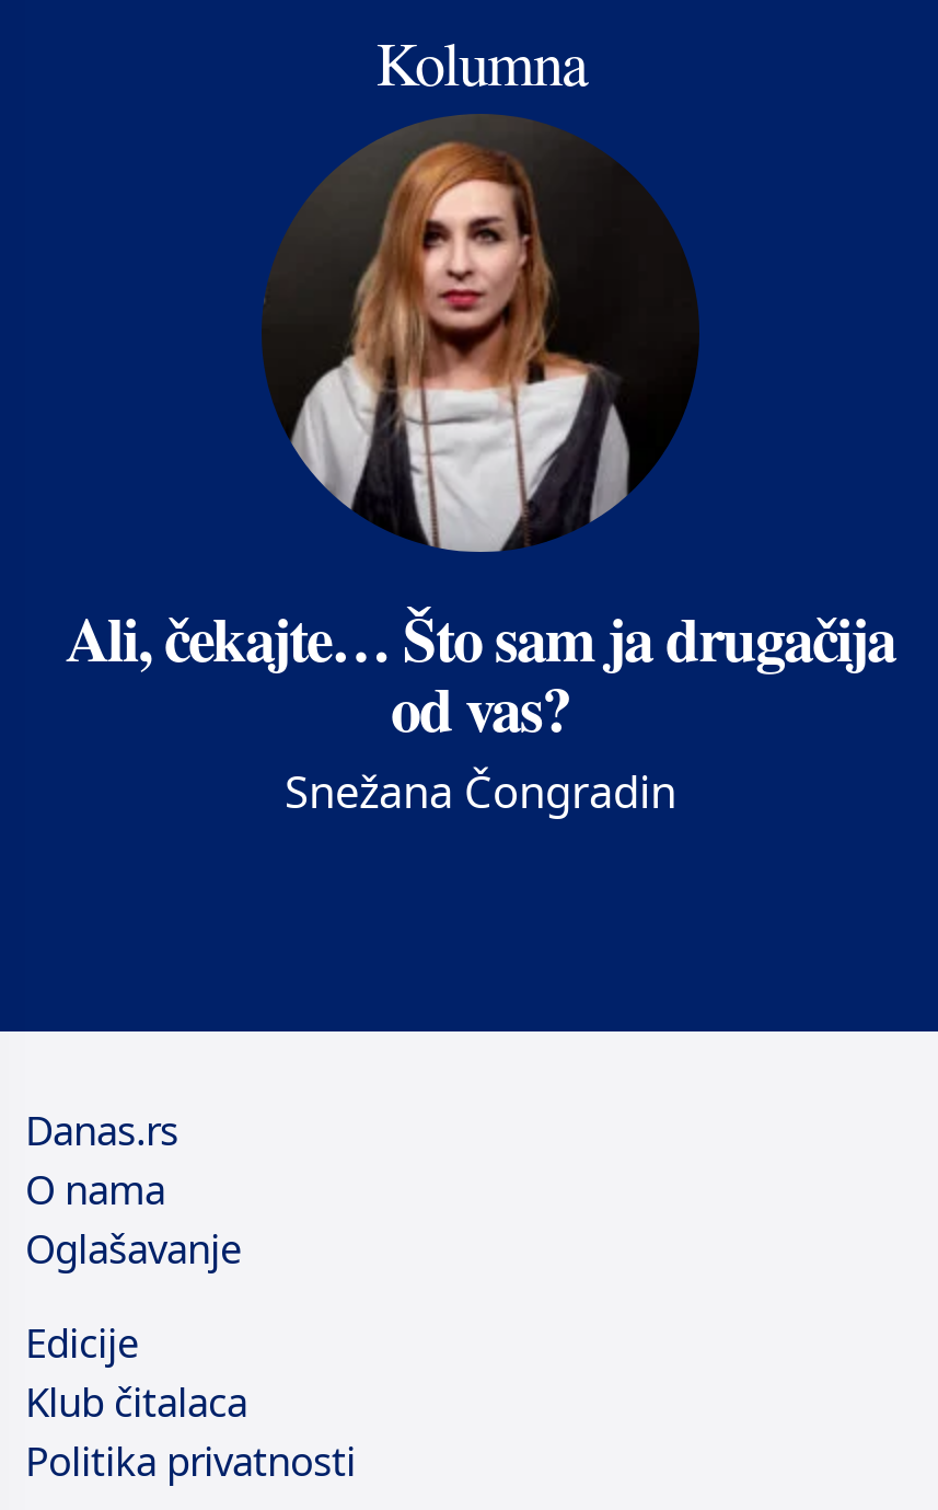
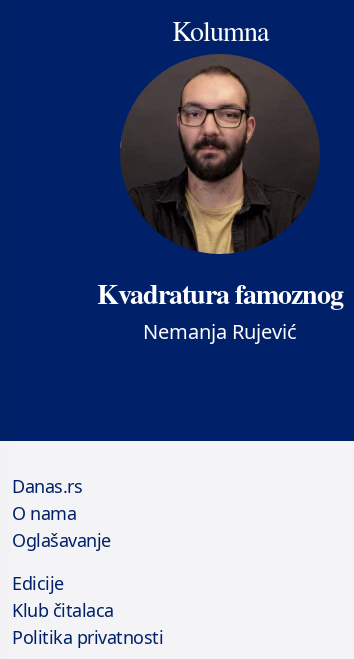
- [image]
- Ali, čekajte… Što sam ja drugačija
- od vas?
- Snežana Čongradin
+ [image]
+ Kvadratura famoznog
+ Nemanja Rujević
